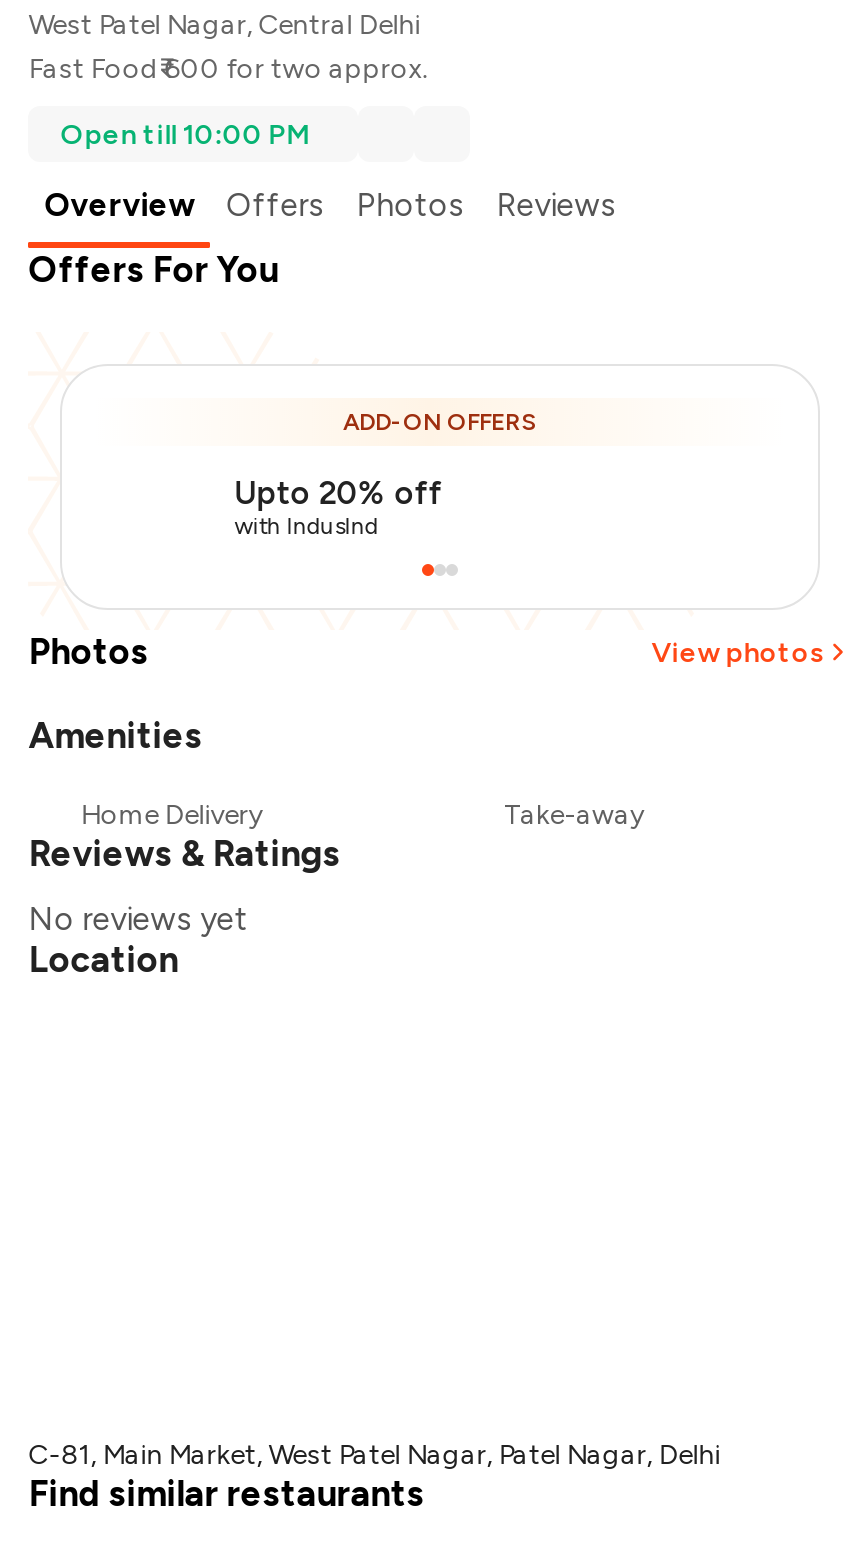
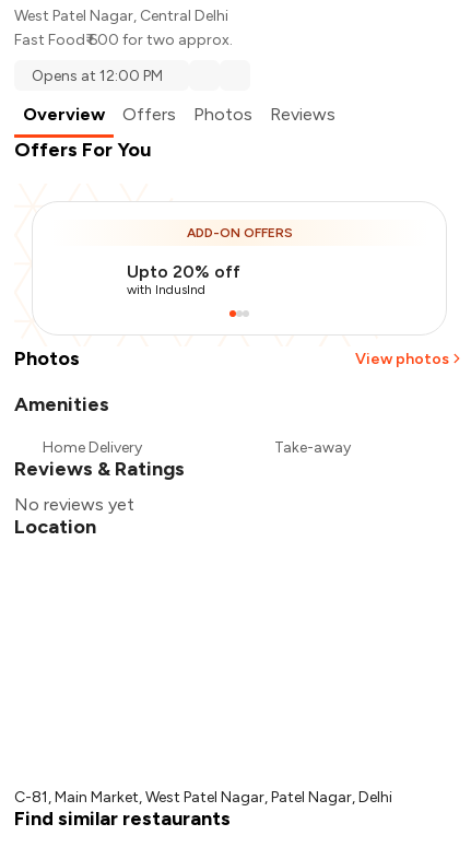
- Open till 10:00 PM
+ Opens at 12:00 PM
